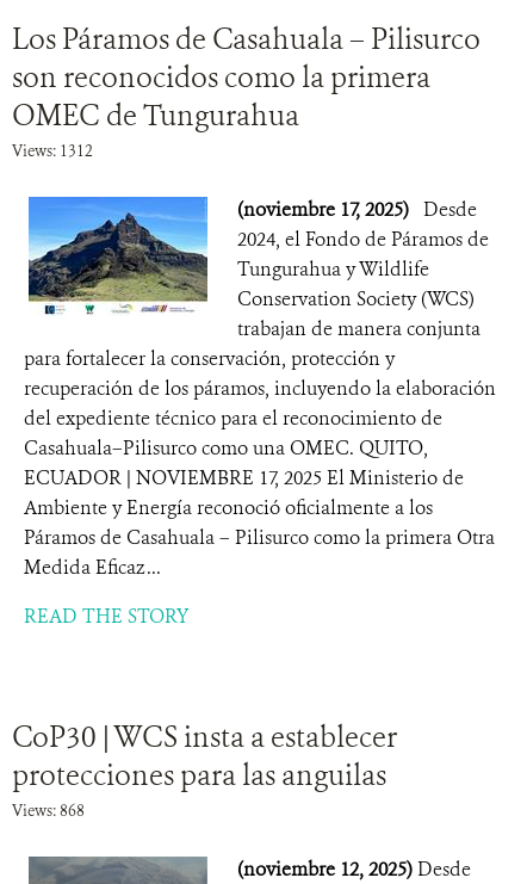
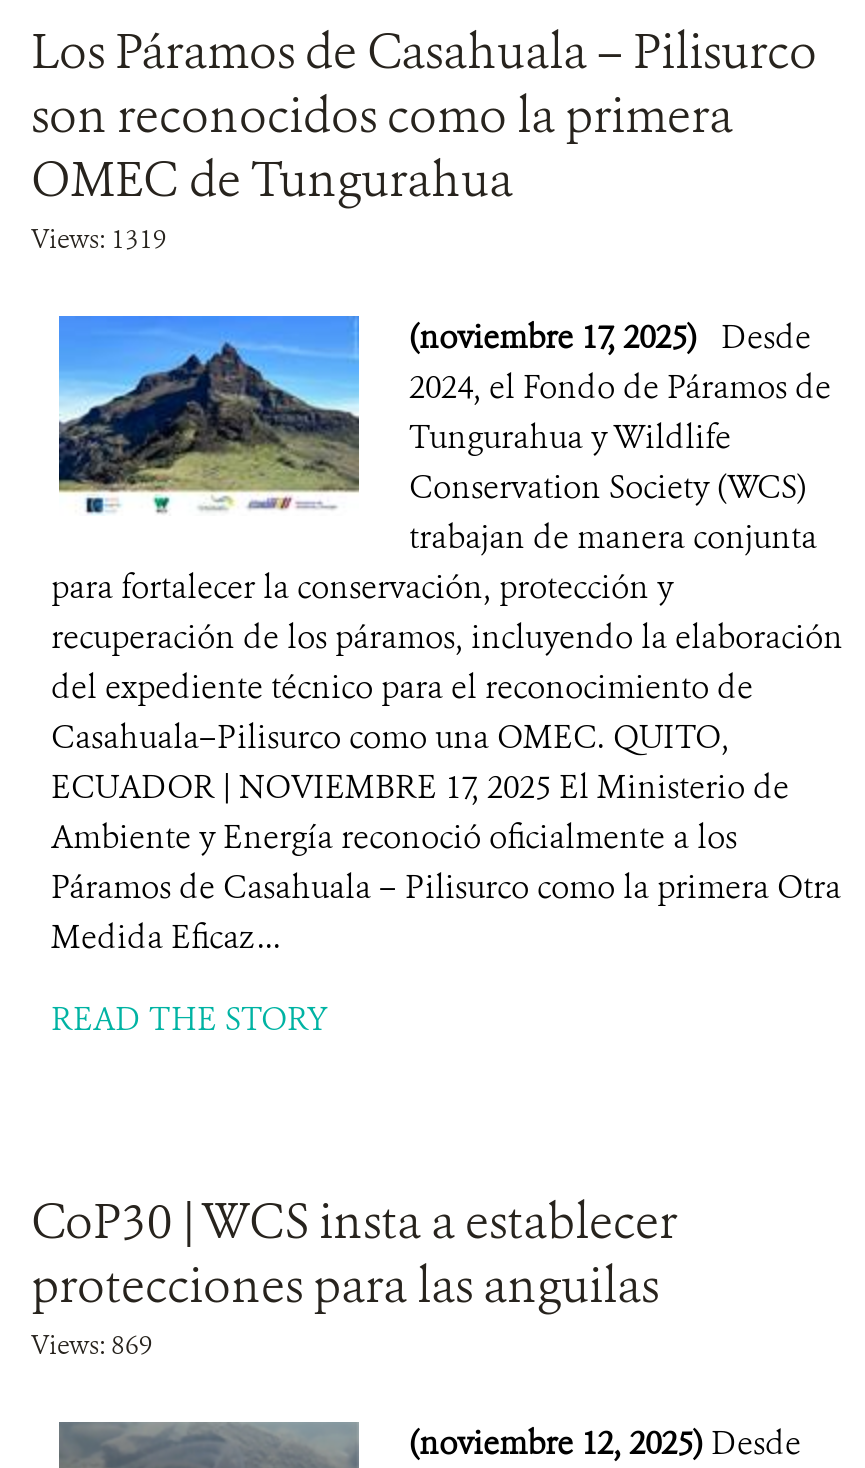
- Views: 1312
+ Views: 1319

- Views: 868
+ Views: 869
